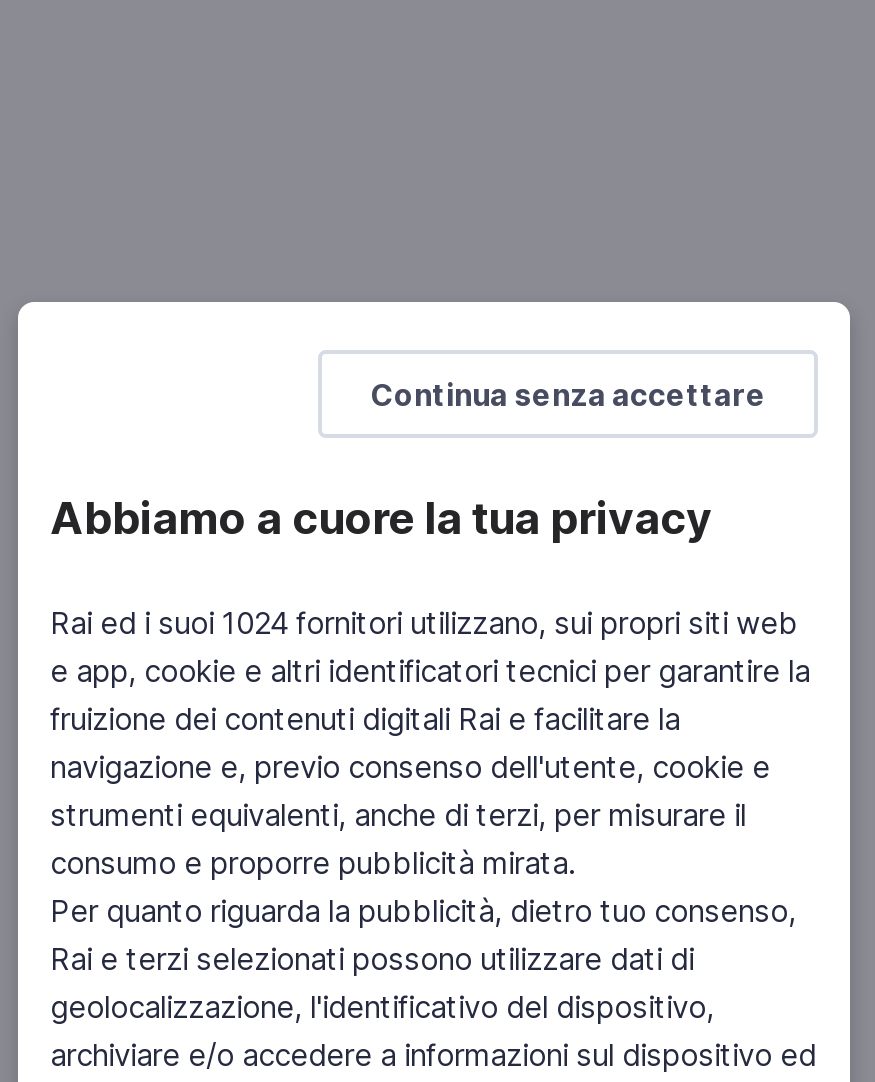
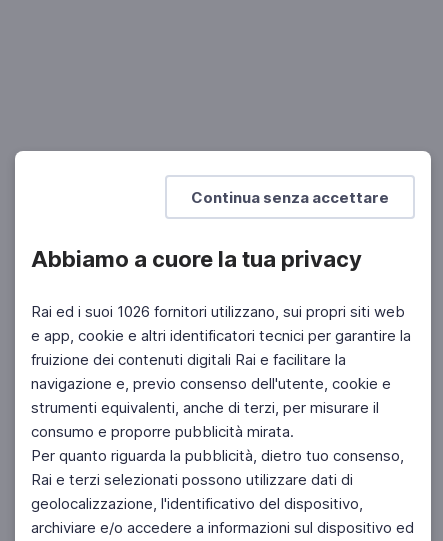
- Rai ed i suoi 1024 fornitori utilizzano, sui propri siti web
+ Rai ed i suoi 1026 fornitori utilizzano, sui propri siti web
